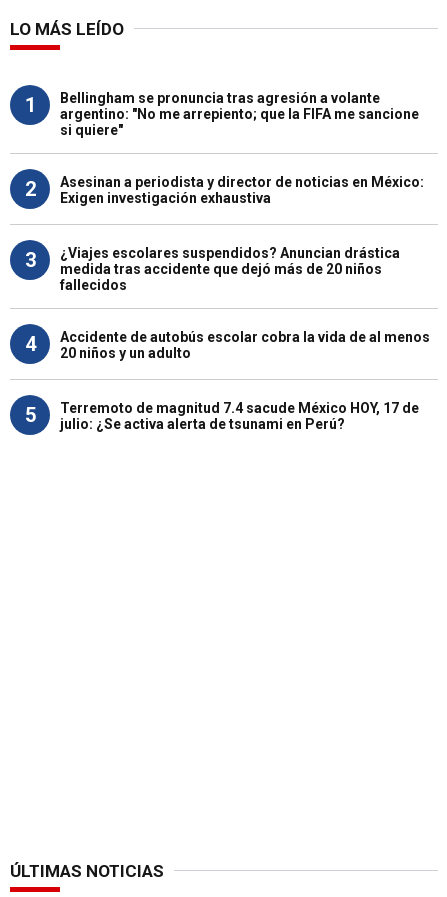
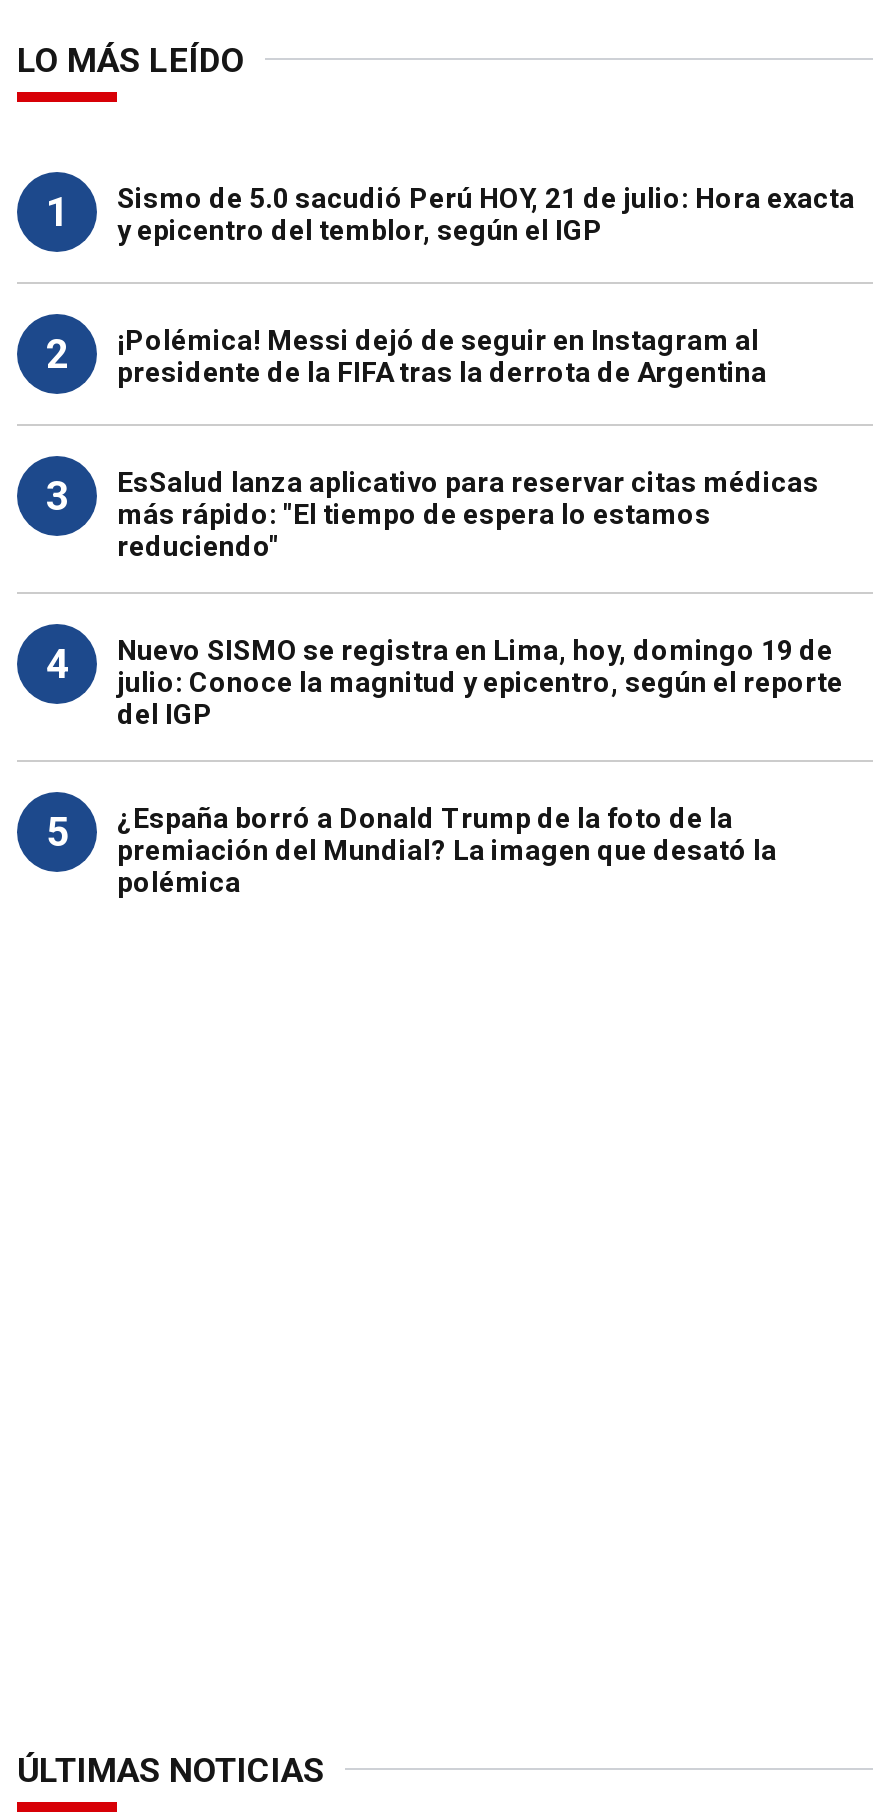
- Bellingham se pronuncia tras agresión a volante
- argentino: "No me arrepiento; que la FIFA me sancione
- si quiere"
+ Sismo de 5.0 sacudió Perú HOY, 21 de julio: Hora exacta
+ y epicentro del temblor, según el IGP

- Asesinan a periodista y director de noticias en México:
- Exigen investigación exhaustiva
+ ¡Polémica! Messi dejó de seguir en Instagram al
+ presidente de la FIFA tras la derrota de Argentina

- ¿Viajes escolares suspendidos? Anuncian drástica
- medida tras accidente que dejó más de 20 niños
- fallecidos
+ EsSalud lanza aplicativo para reservar citas médicas
+ más rápido: "El tiempo de espera lo estamos
+ reduciendo"

- Accidente de autobús escolar cobra la vida de al menos
- 20 niños y un adulto
+ Nuevo SISMO se registra en Lima, hoy, domingo 19 de
+ julio: Conoce la magnitud y epicentro, según el reporte
+ del IGP

- Terremoto de magnitud 7.4 sacude México HOY, 17 de
- julio: ¿Se activa alerta de tsunami en Perú?
+ ¿España borró a Donald Trump de la foto de la
+ premiación del Mundial? La imagen que desató la
+ polémica
